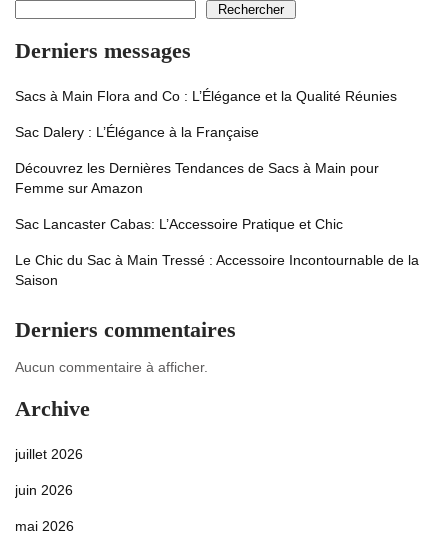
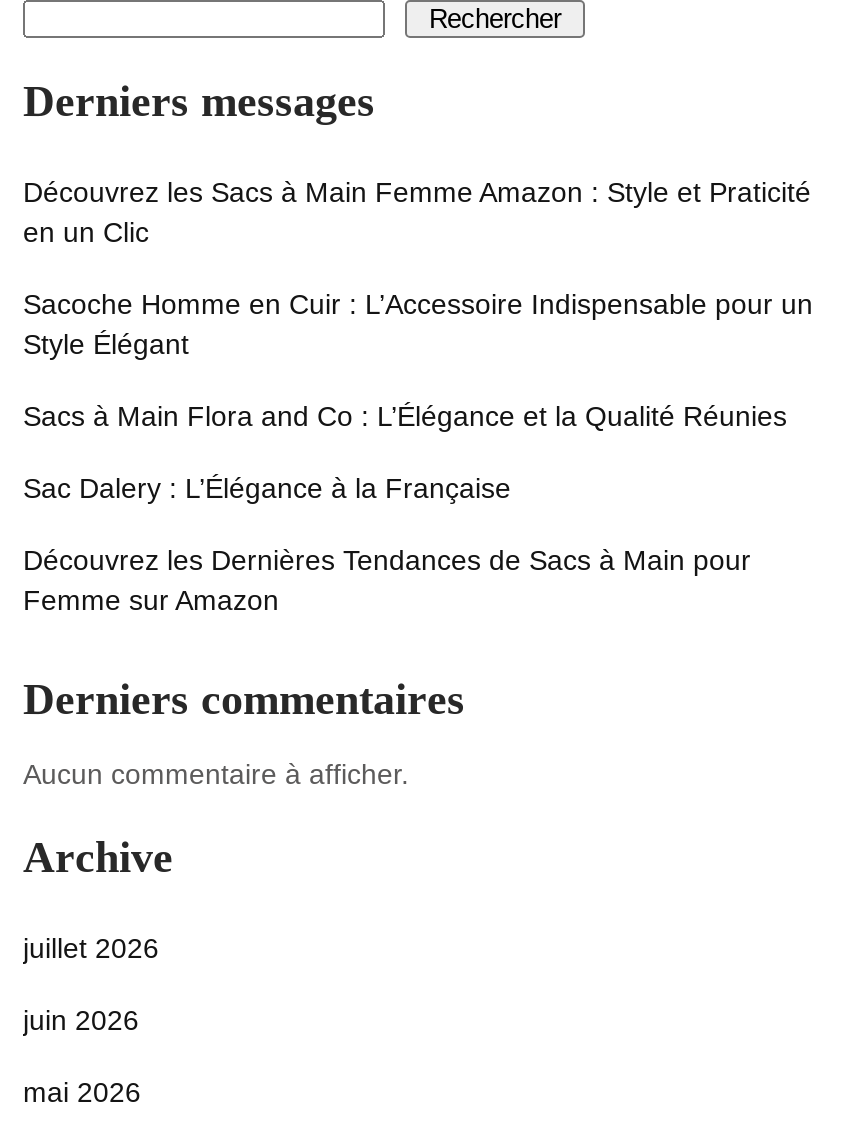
+ Découvrez les Sacs à Main Femme Amazon : Style et Praticité
+ en un Clic
+ Sacoche Homme en Cuir : L’Accessoire Indispensable pour un
+ Style Élégant

moved down: Sacs à Main Flora and Co : L’Élégance et la Qualité Réunies | Sac Dalery : L’Élégance à la Française | Découvrez les Dernières Tendances de Sacs à Main pour | Femme sur Amazon

- Sac Lancaster Cabas: L’Accessoire Pratique et Chic
- Le Chic du Sac à Main Tressé : Accessoire Incontournable de la
- Saison
